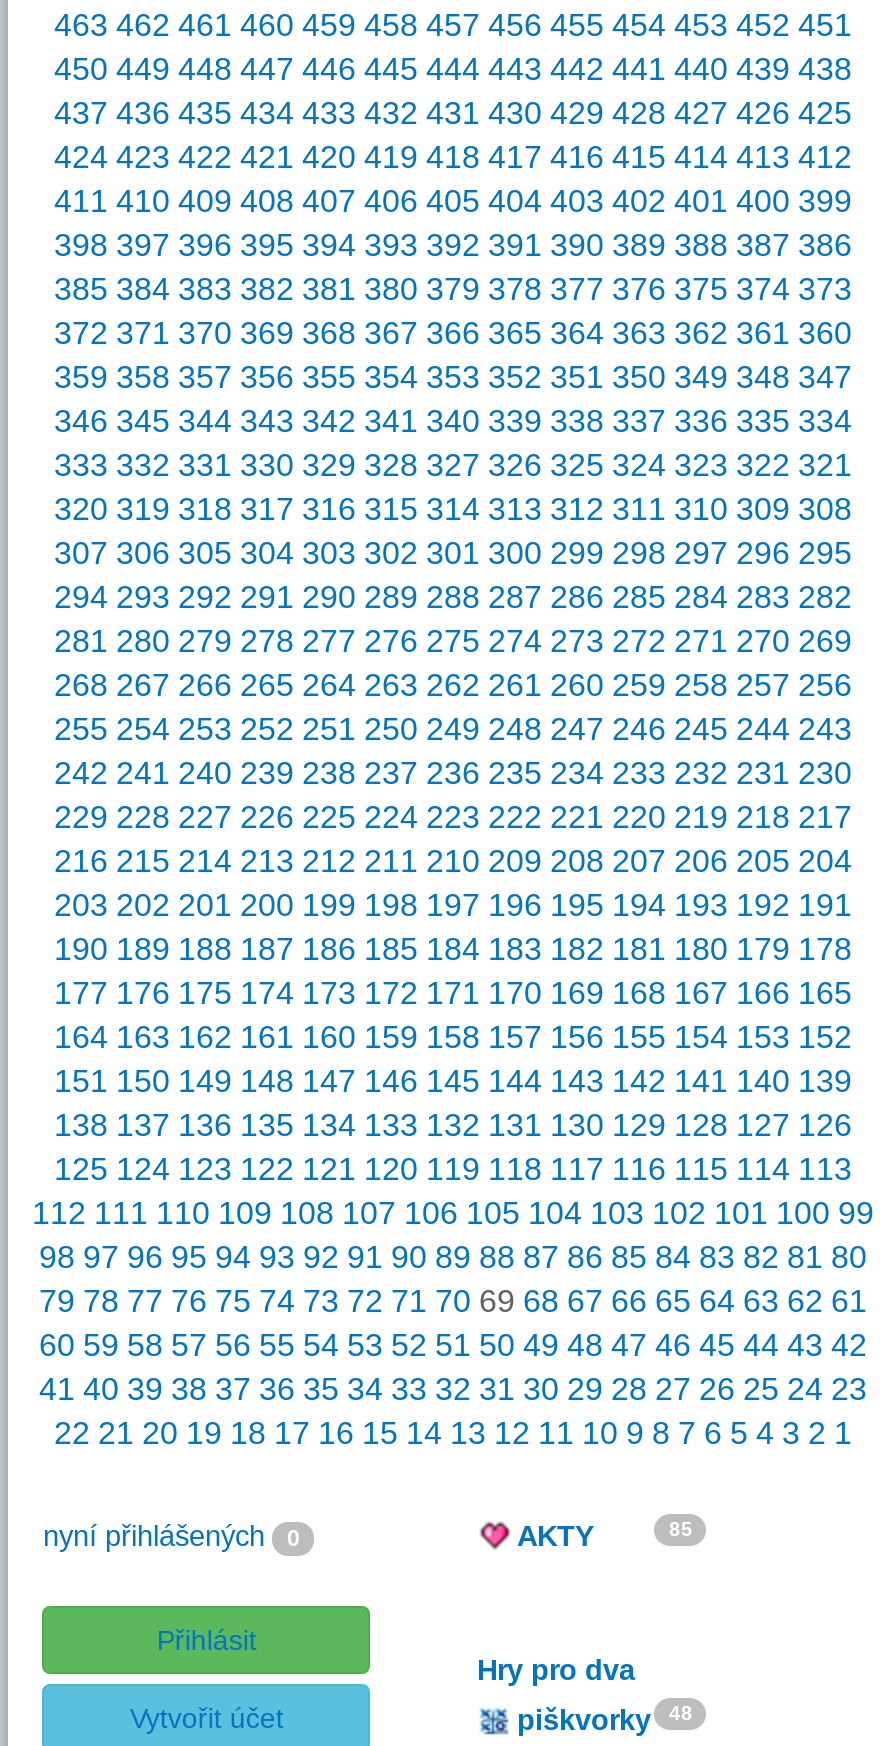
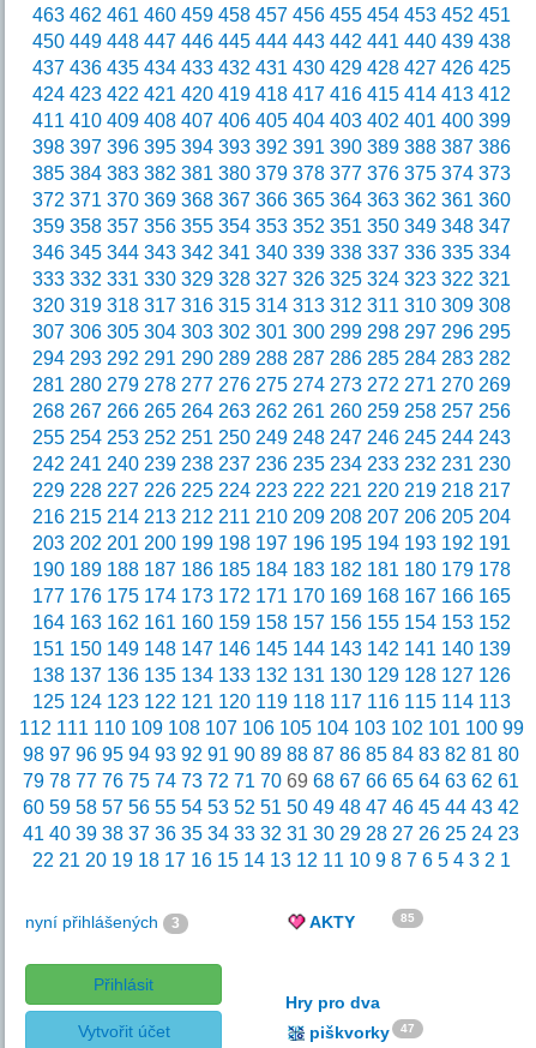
- nyní přihlášených 0
+ nyní přihlášených 3

- piškvorky 48
+ piškvorky 47
